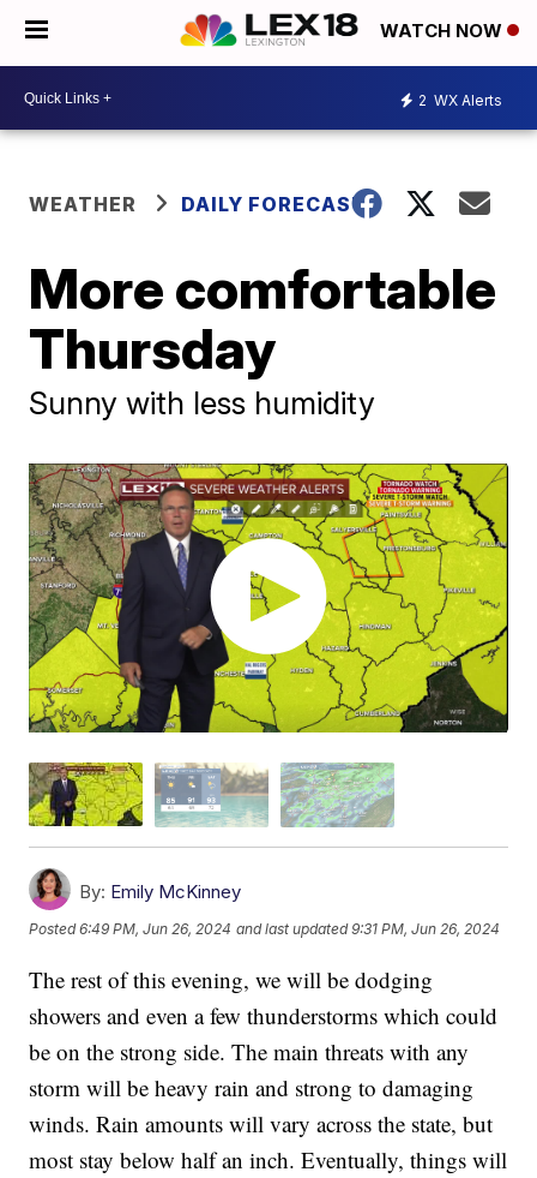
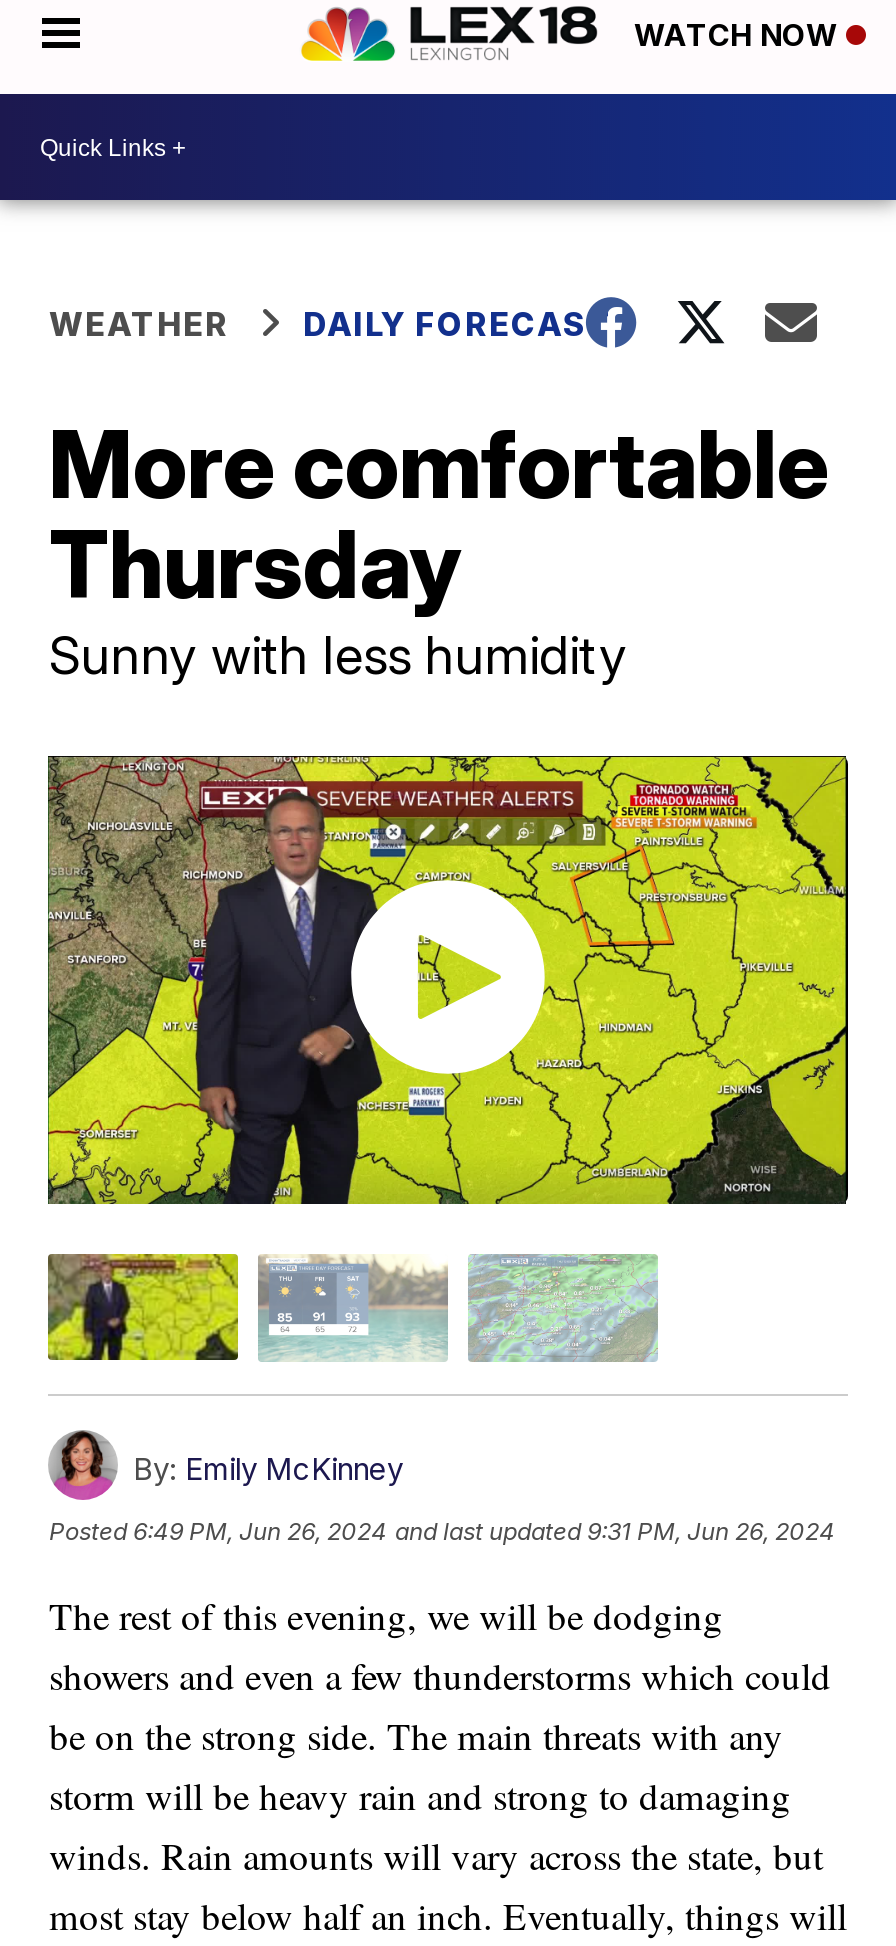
- 2 WX Alerts
